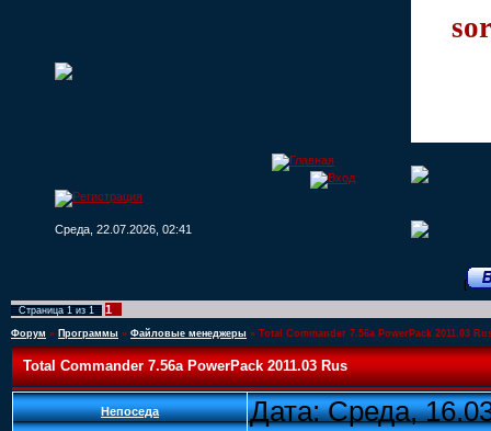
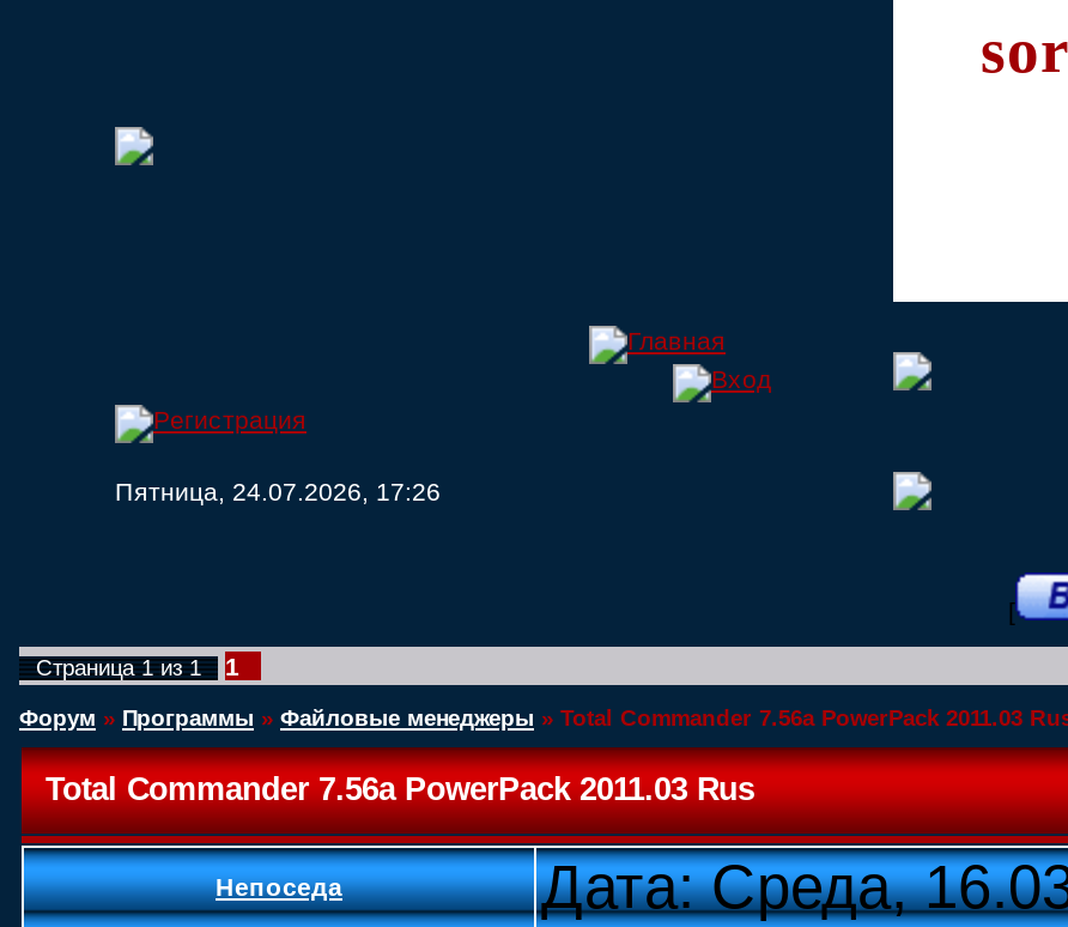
- Среда, 22.07.2026, 02:41
+ Пятница, 24.07.2026, 17:26
